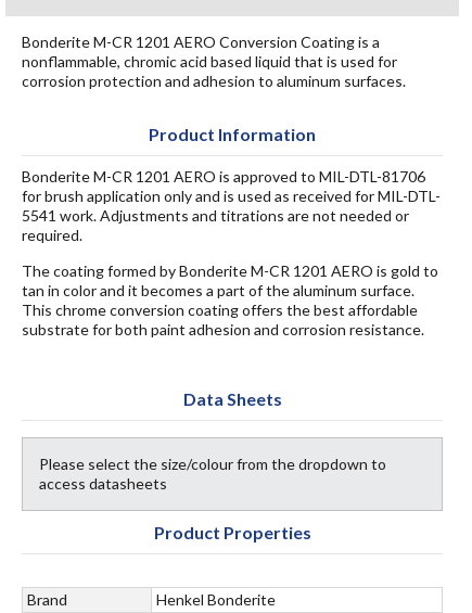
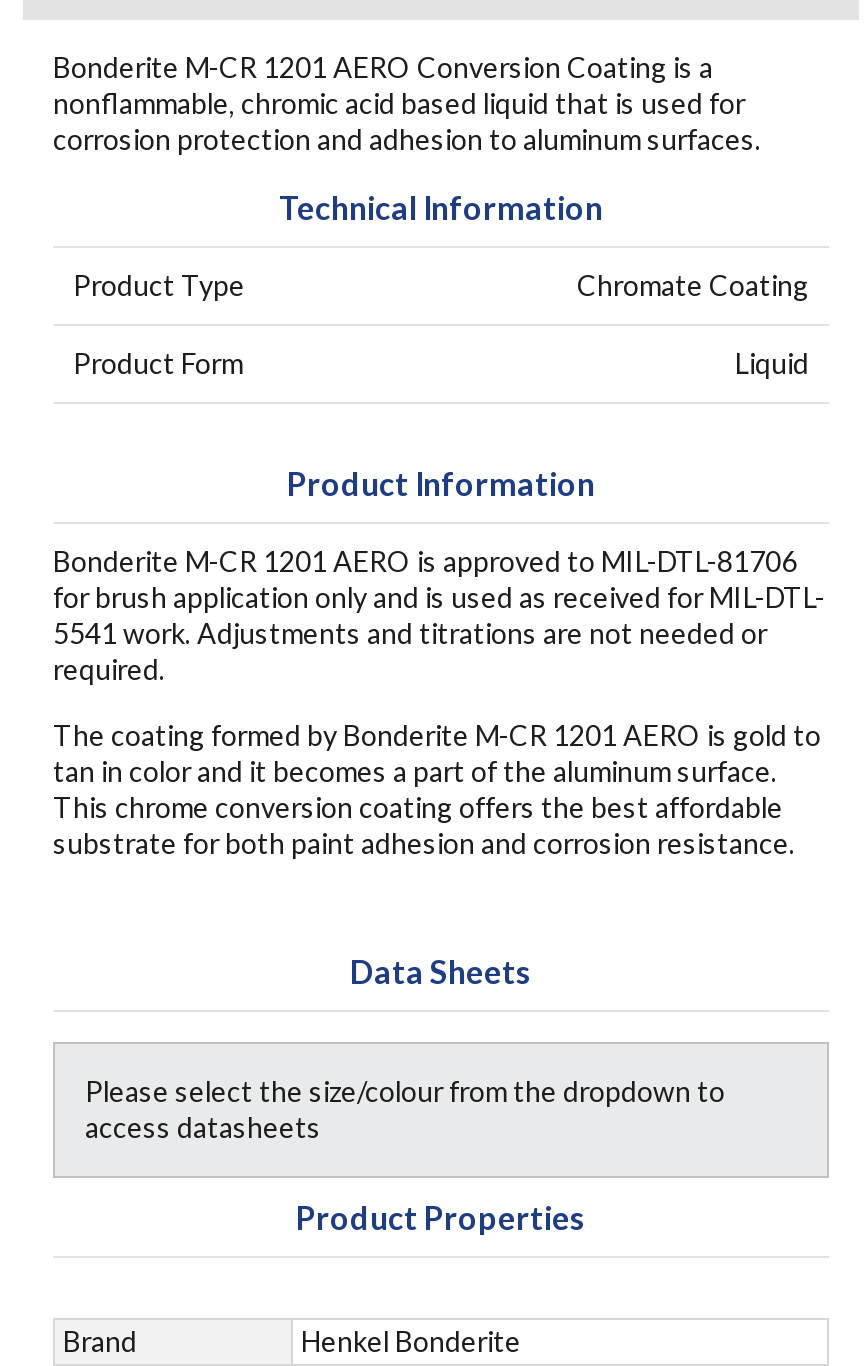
+ Technical Information
+ Product Type
+ Chromate Coating
+ Product Form
+ Liquid
